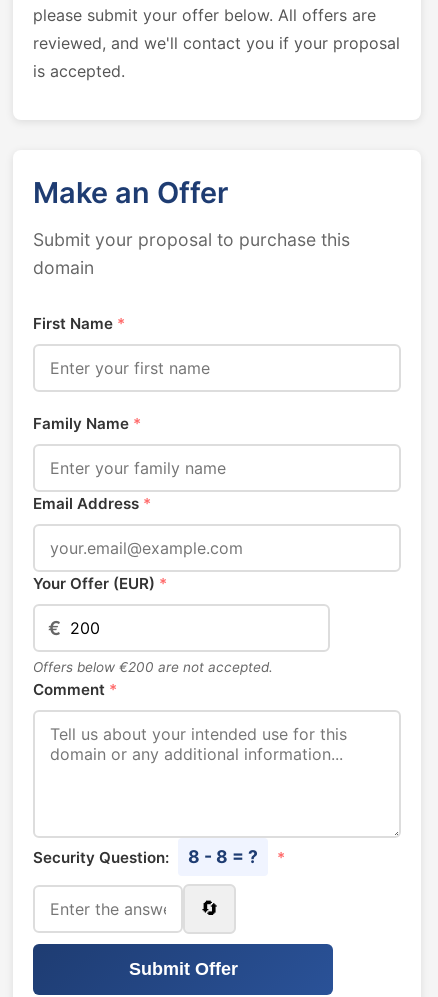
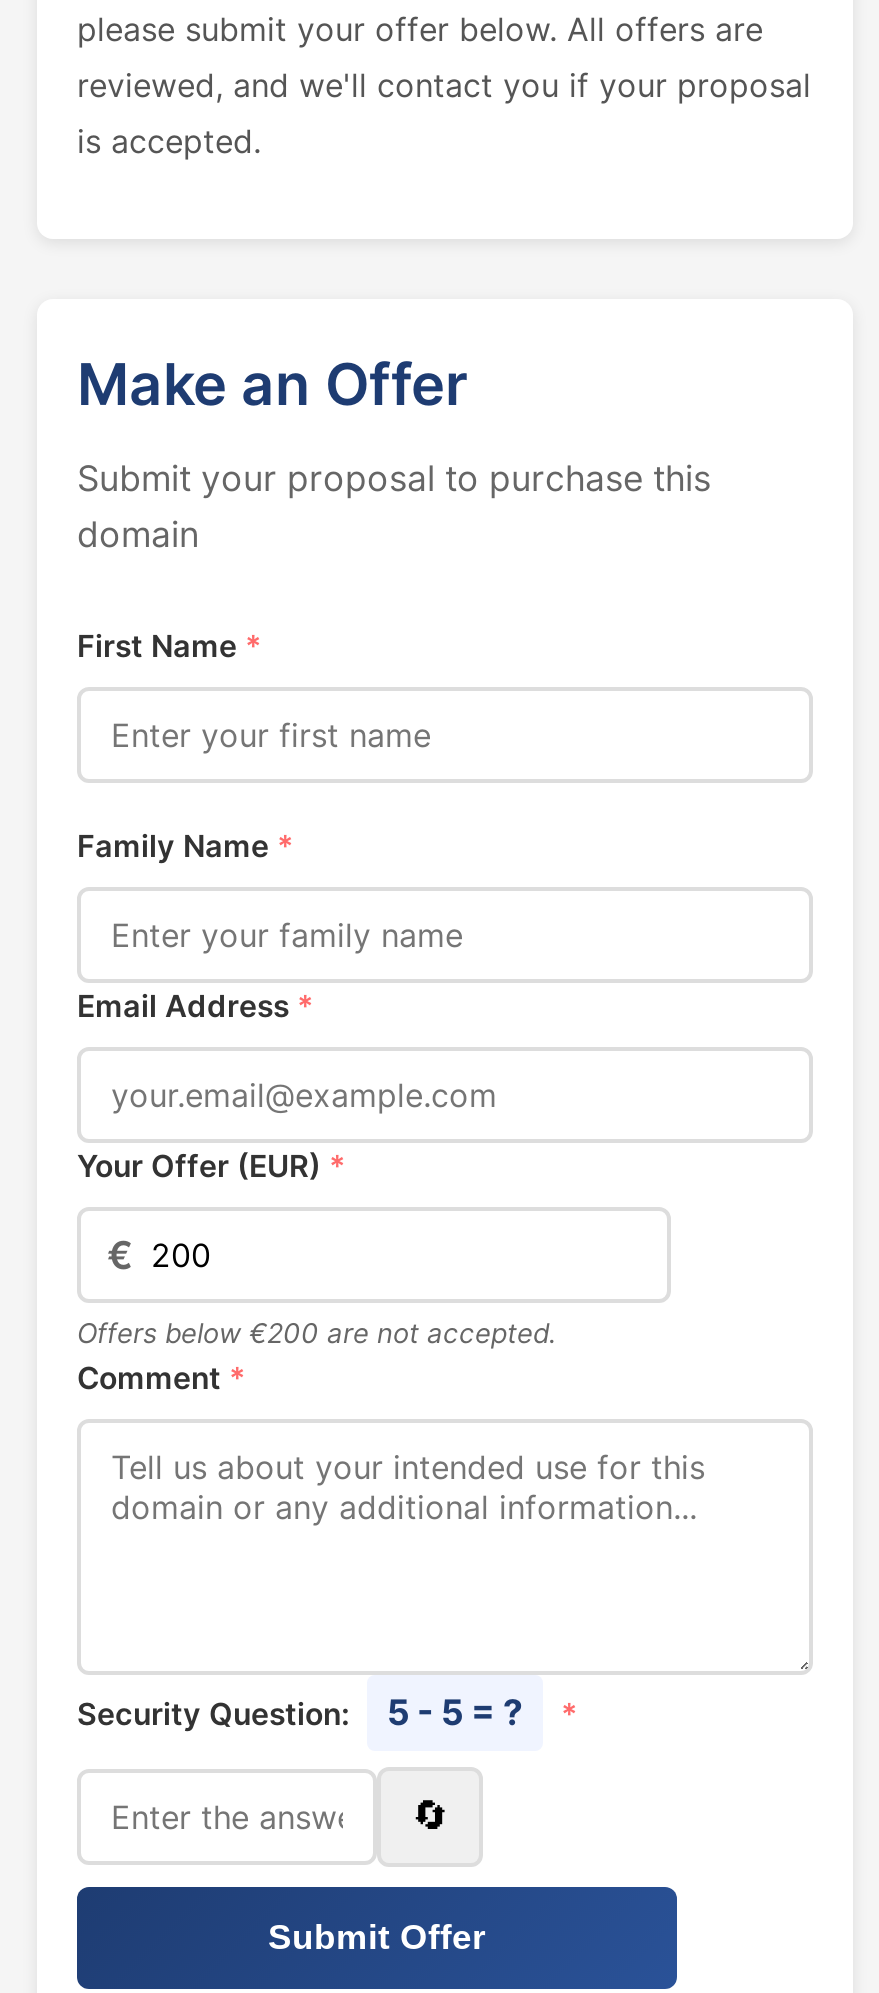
- 8 - 8 = ?
+ 5 - 5 = ?
